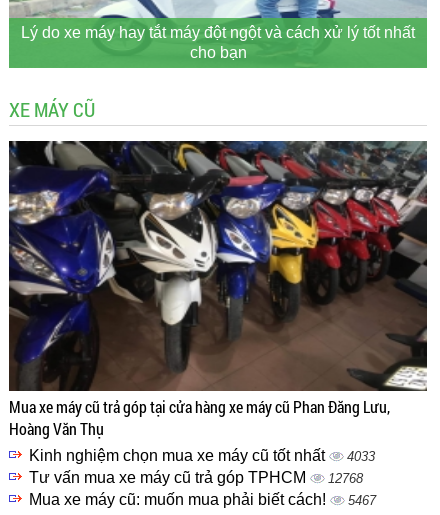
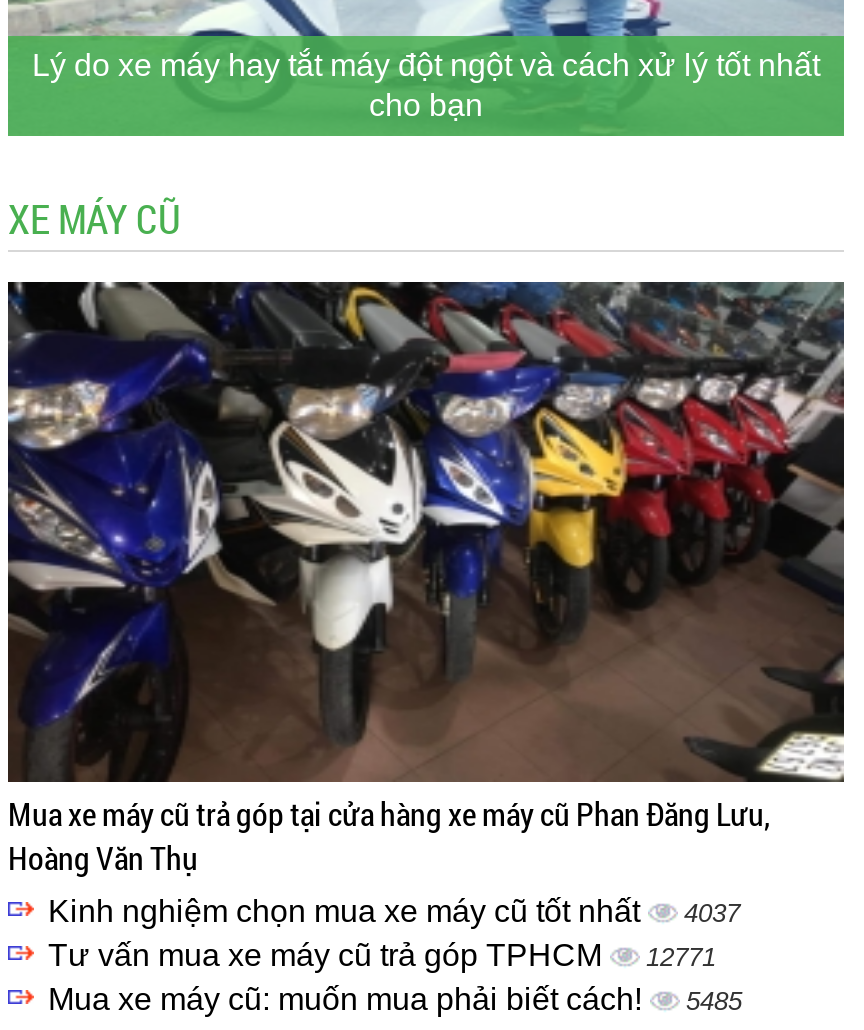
- Kinh nghiệm chọn mua xe máy cũ tốt nhất 4033
+ Kinh nghiệm chọn mua xe máy cũ tốt nhất 4037

- Tư vấn mua xe máy cũ trả góp TPHCM 12768
+ Tư vấn mua xe máy cũ trả góp TPHCM 12771

- Mua xe máy cũ: muốn mua phải biết cách! 5467
+ Mua xe máy cũ: muốn mua phải biết cách! 5485
